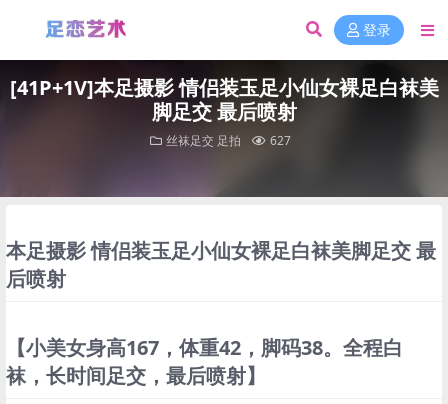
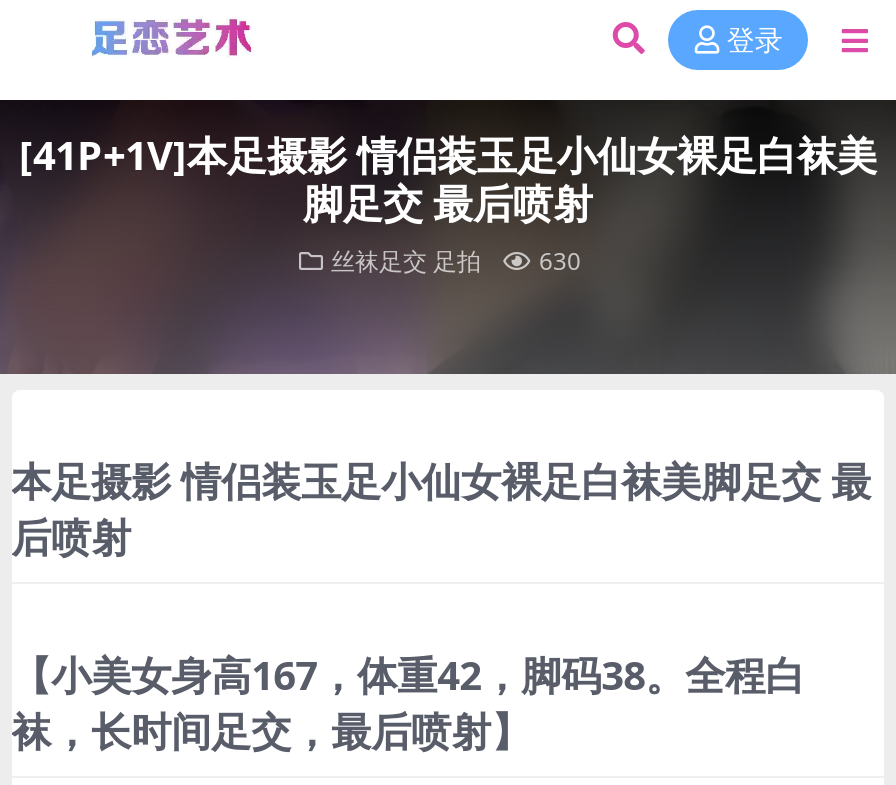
- 丝袜足交 足拍 627
+ 丝袜足交 足拍 630
